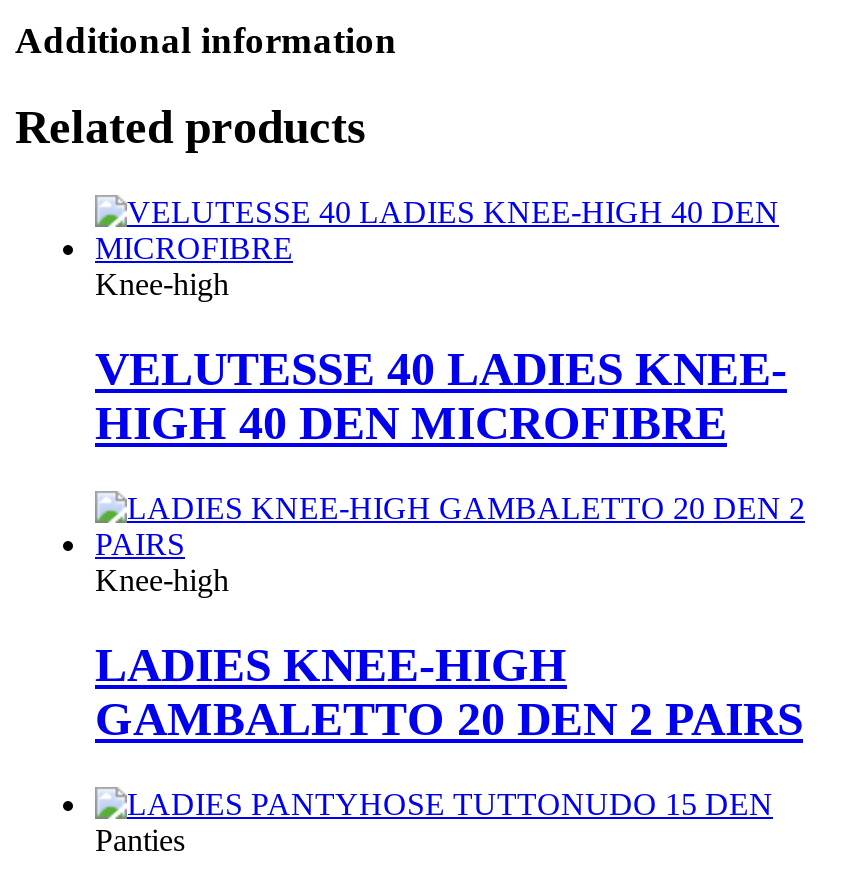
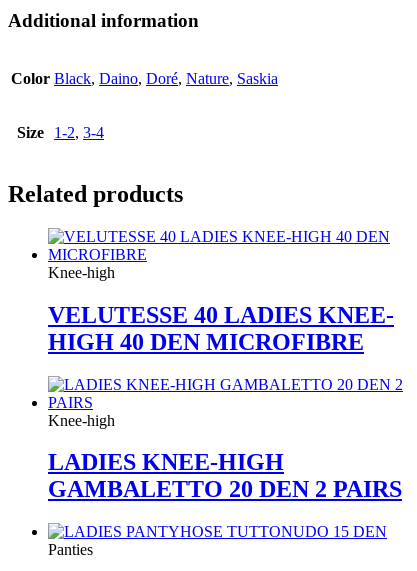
+ Color Black, Daino, Doré, Nature, Saskia
+ Size 1-2, 3-4
